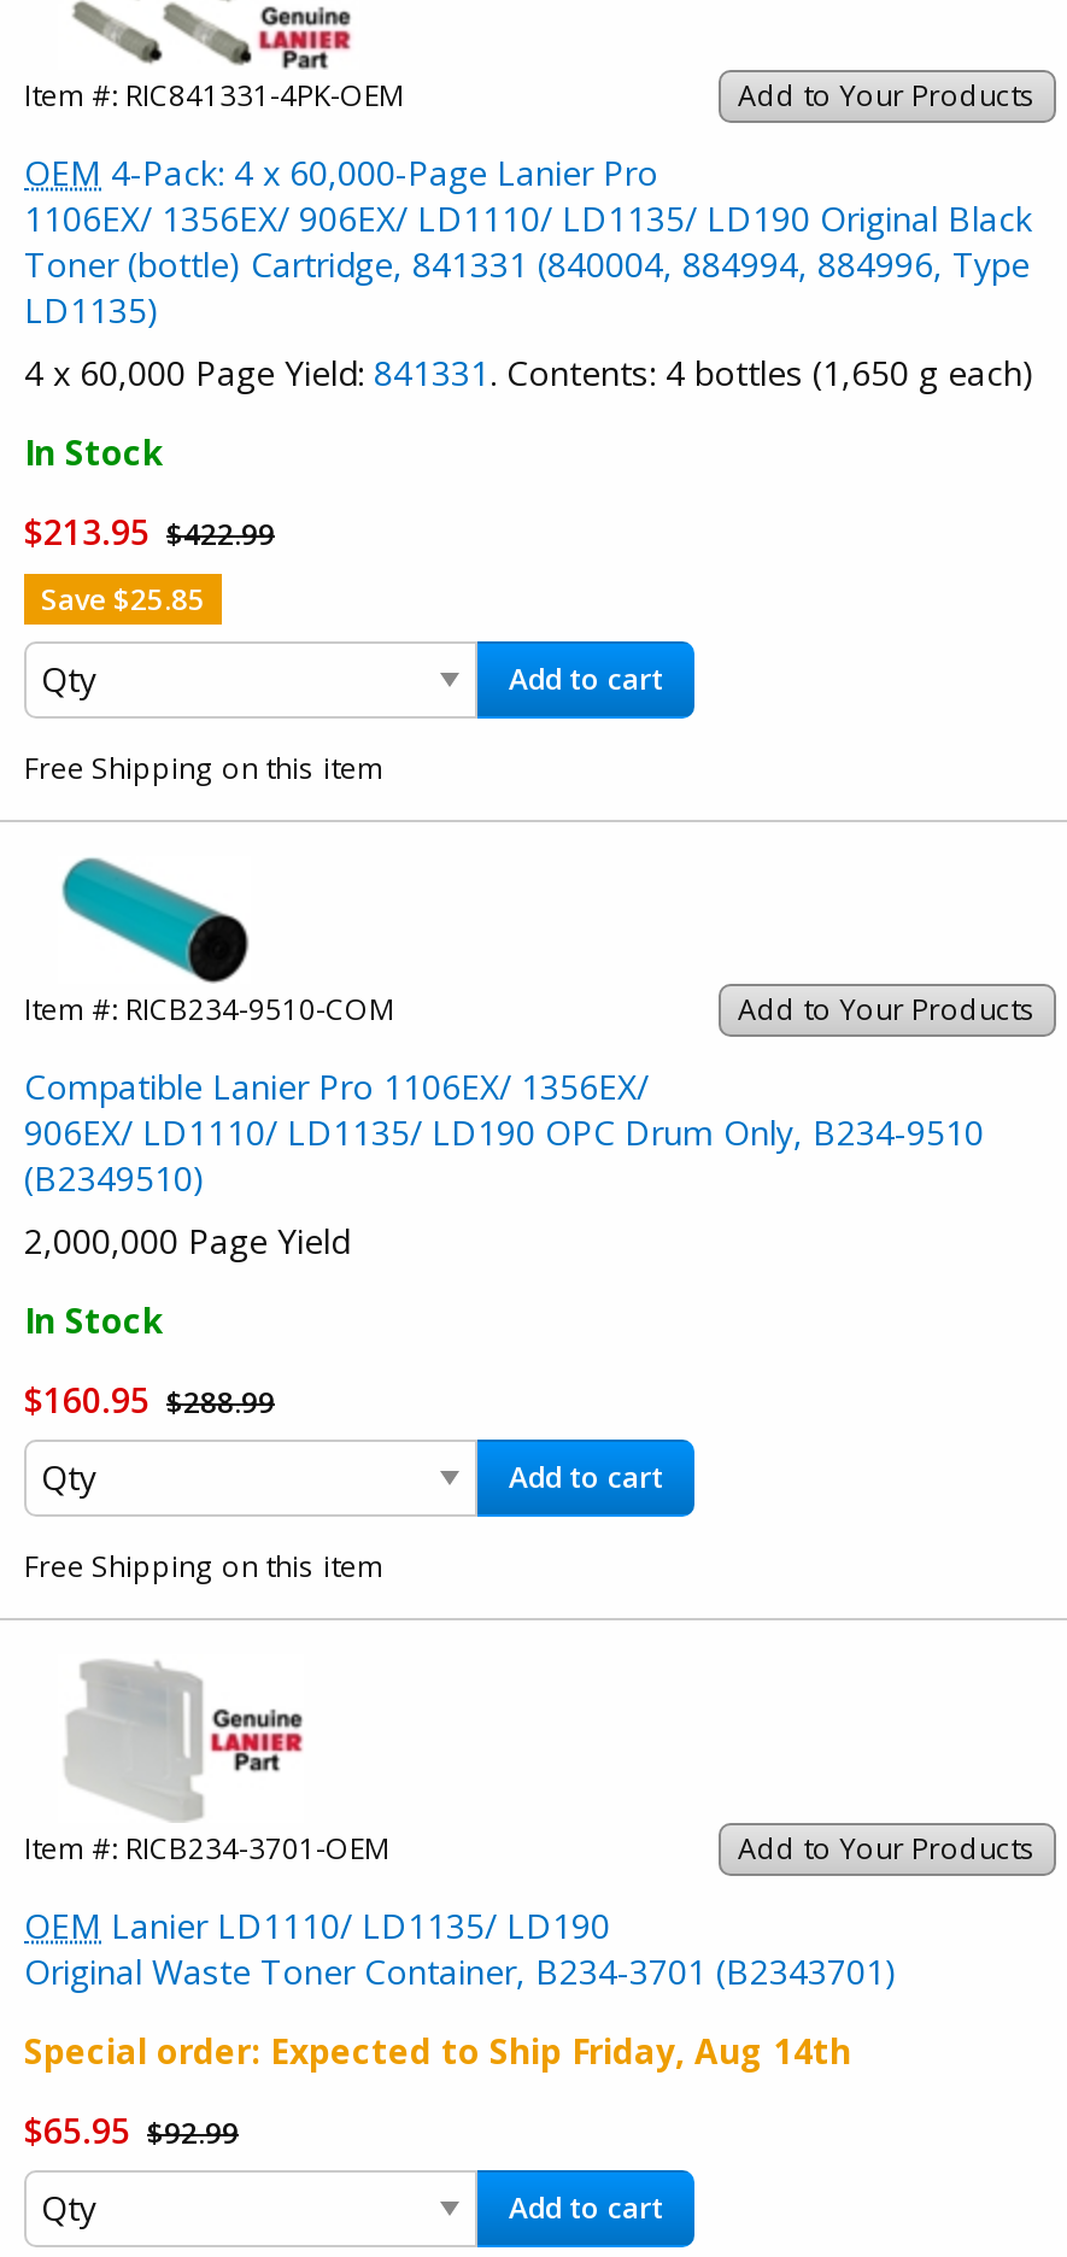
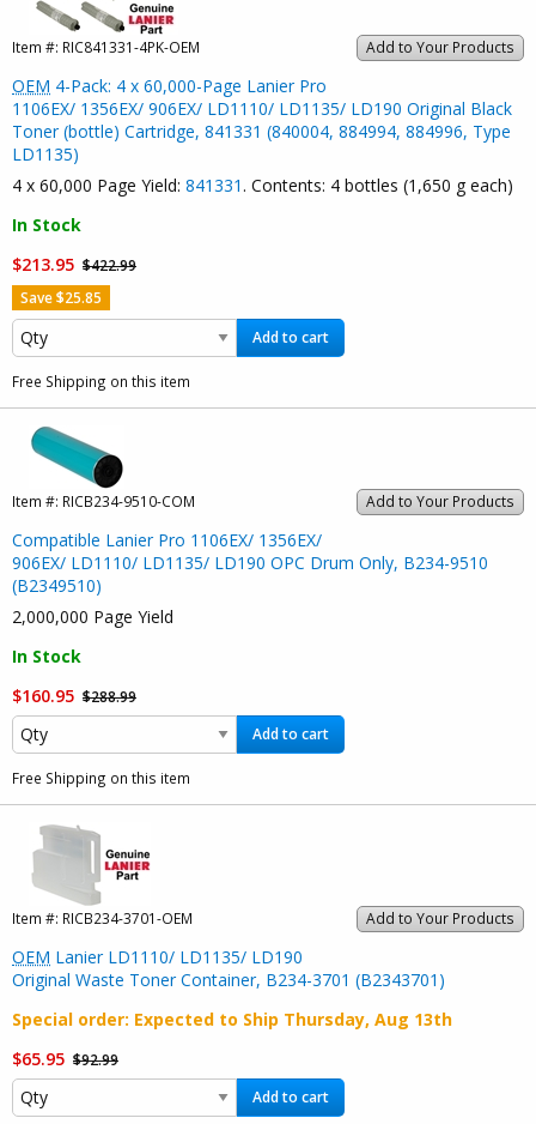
- Special order: Expected to Ship Friday, Aug 14th
+ Special order: Expected to Ship Thursday, Aug 13th
